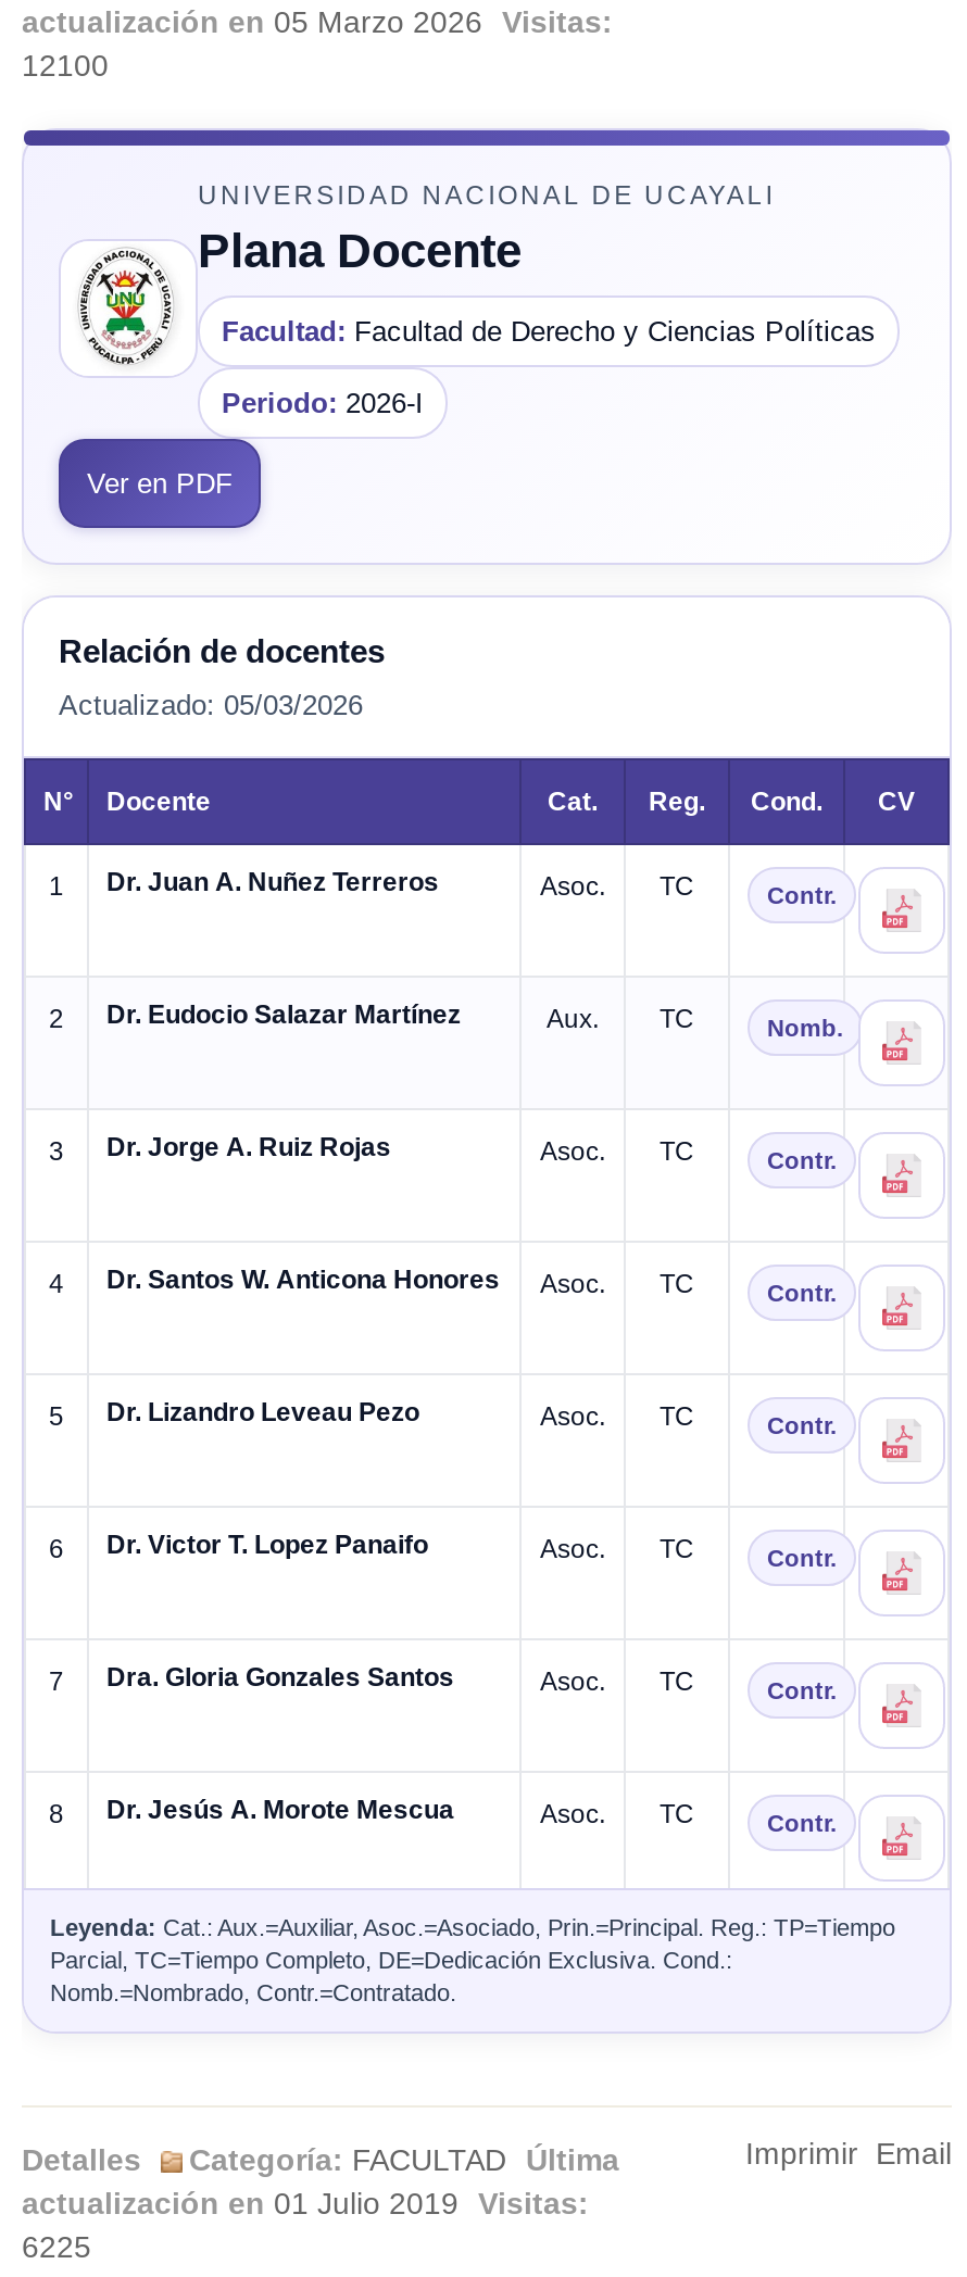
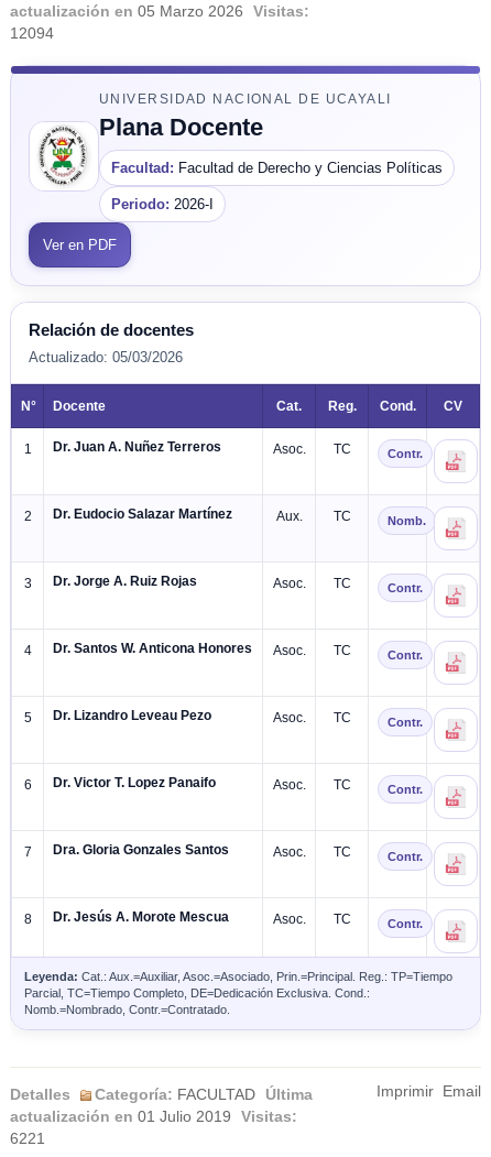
- 12100
+ 12094

- 6225
+ 6221
